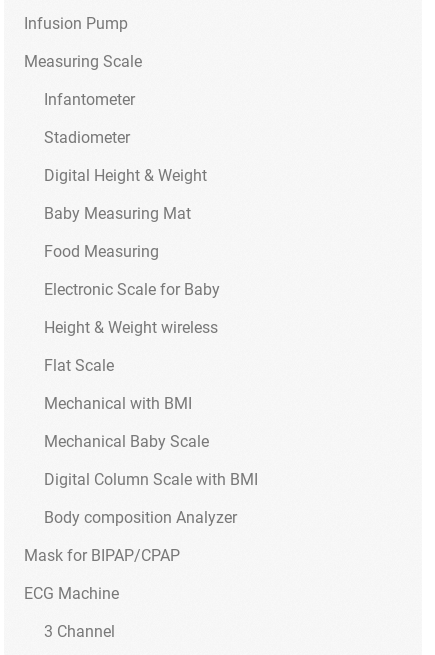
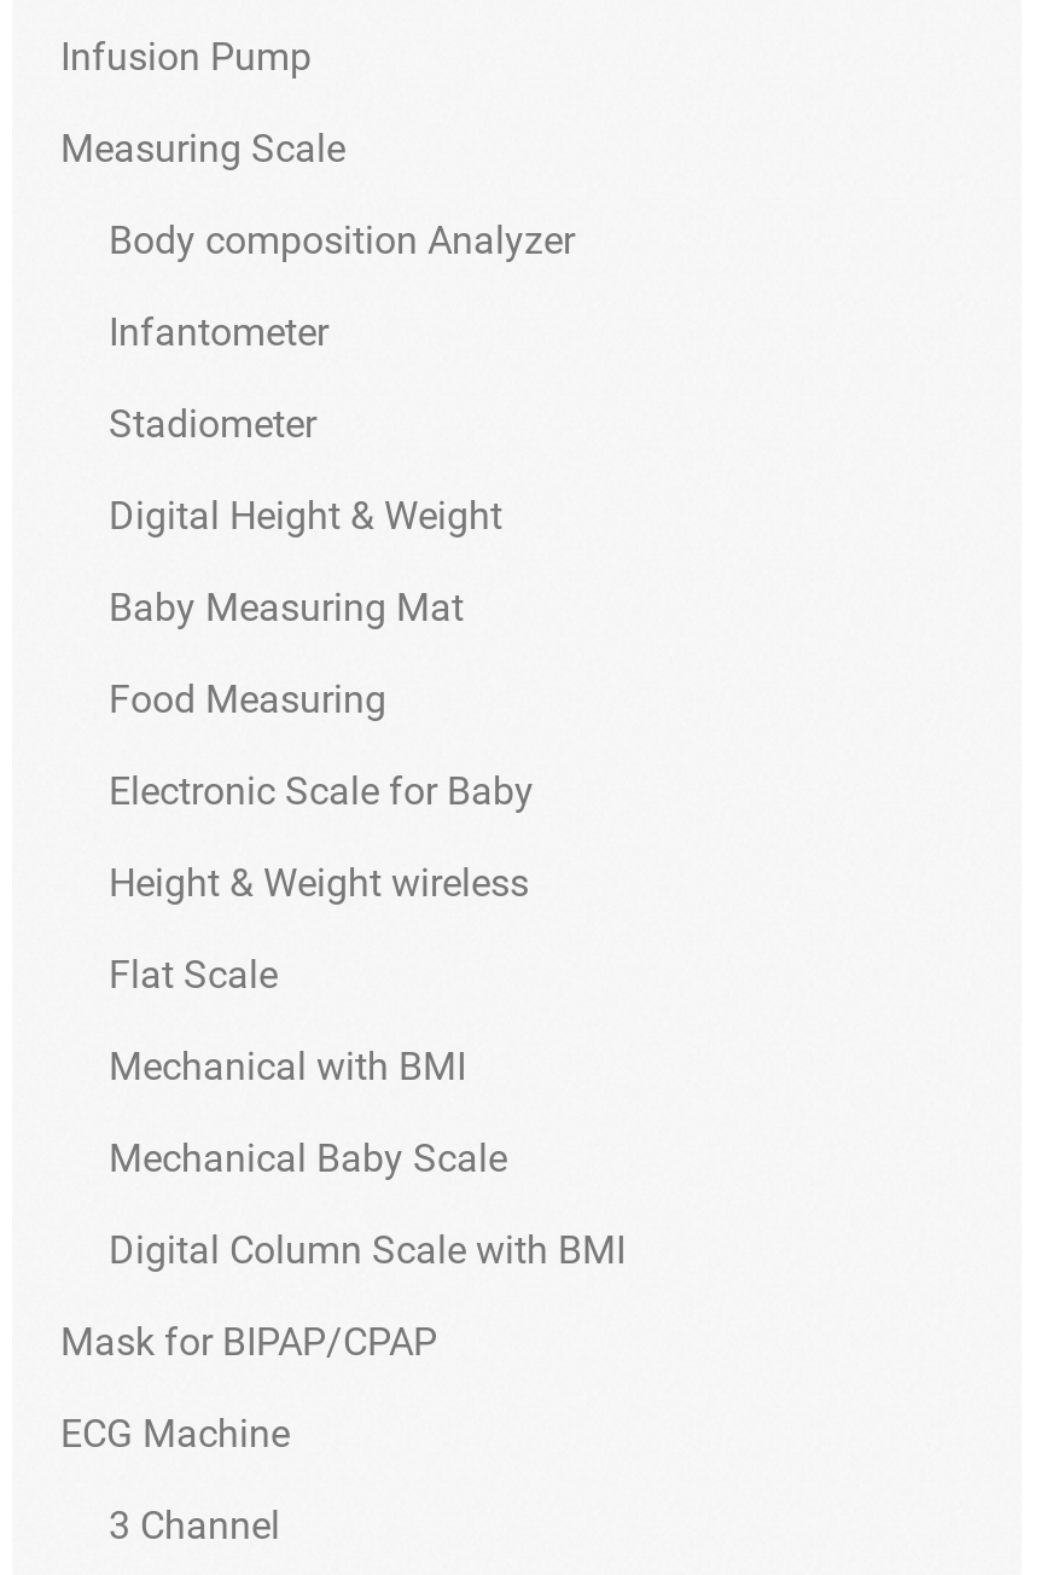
moved down: Infantometer | Stadiometer | Digital Height & Weight | ... | Mechanical Baby Scale | Digital Column Scale with BMI

moved up: Body composition Analyzer
